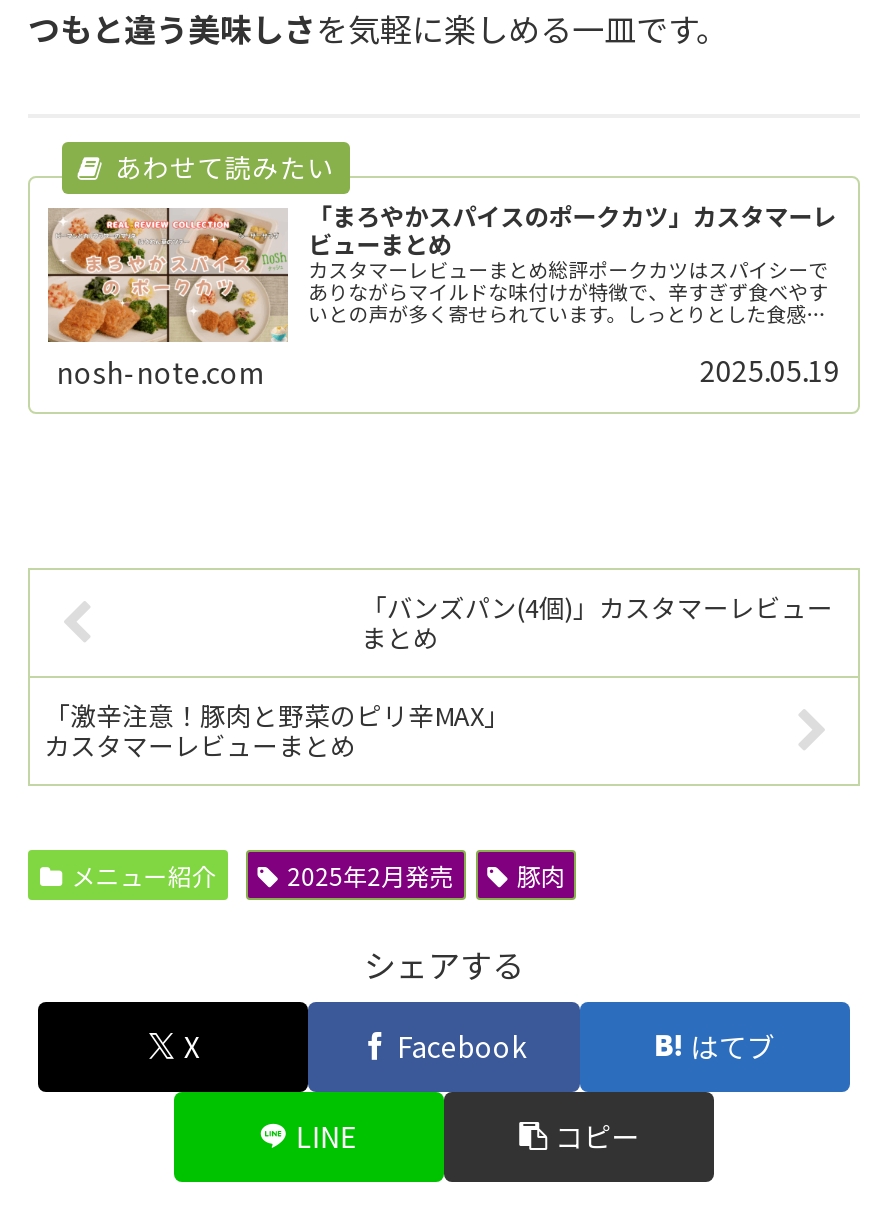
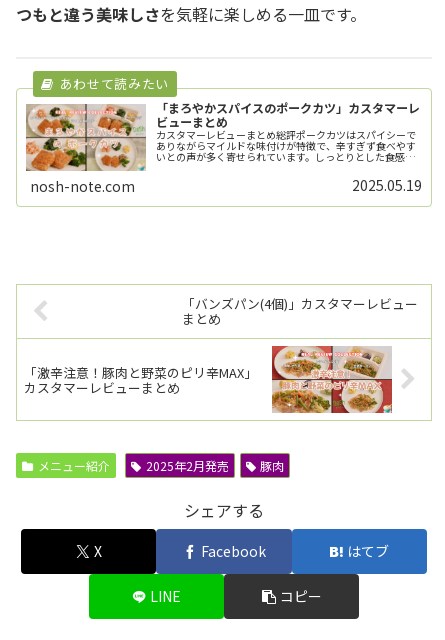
+ [image]
